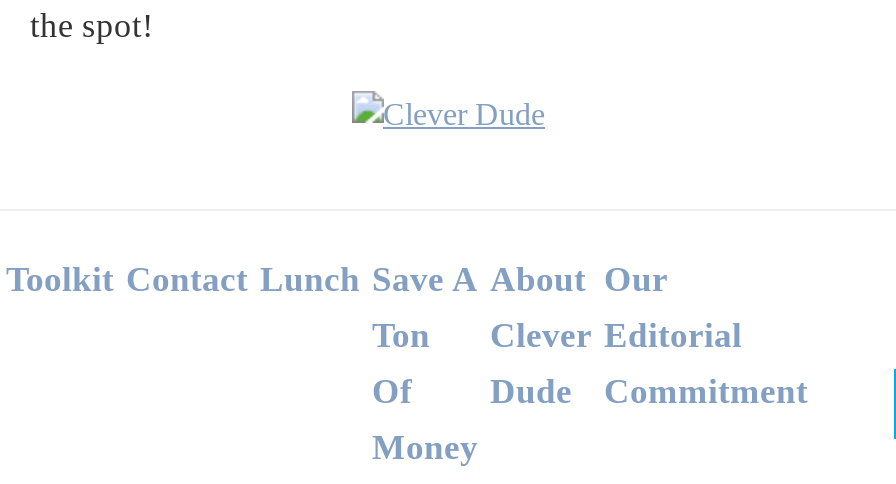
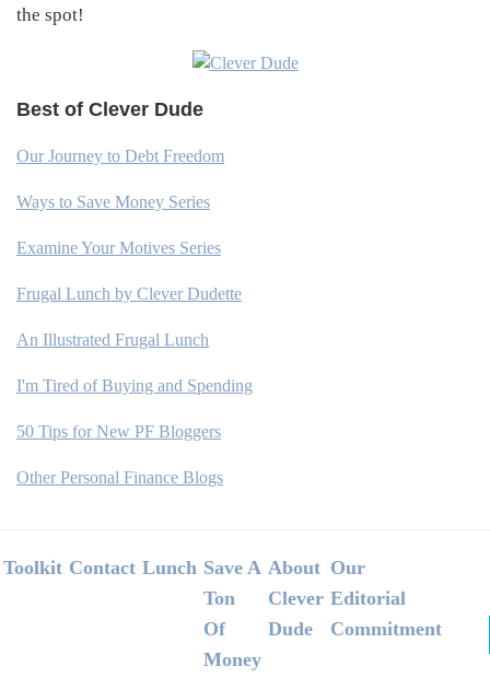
+ Best of Clever Dude
+ Our Journey to Debt Freedom
+ Ways to Save Money Series
+ Examine Your Motives Series
+ Frugal Lunch by Clever Dudette
+ An Illustrated Frugal Lunch
+ I'm Tired of Buying and Spending
+ 50 Tips for New PF Bloggers
+ Other Personal Finance Blogs
